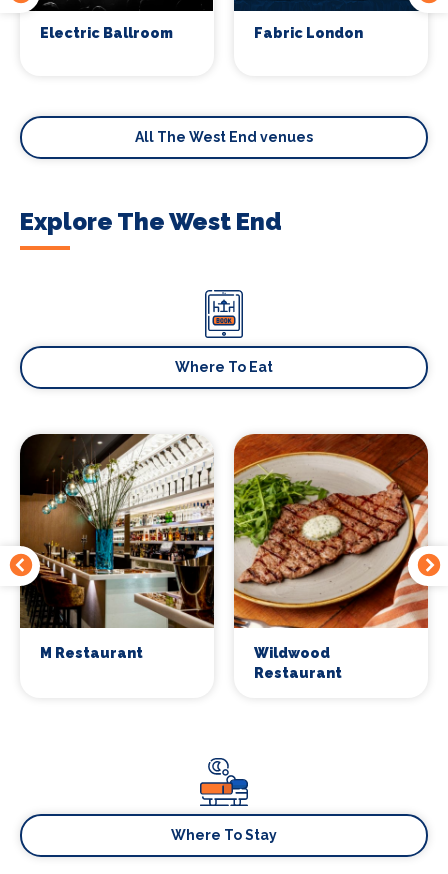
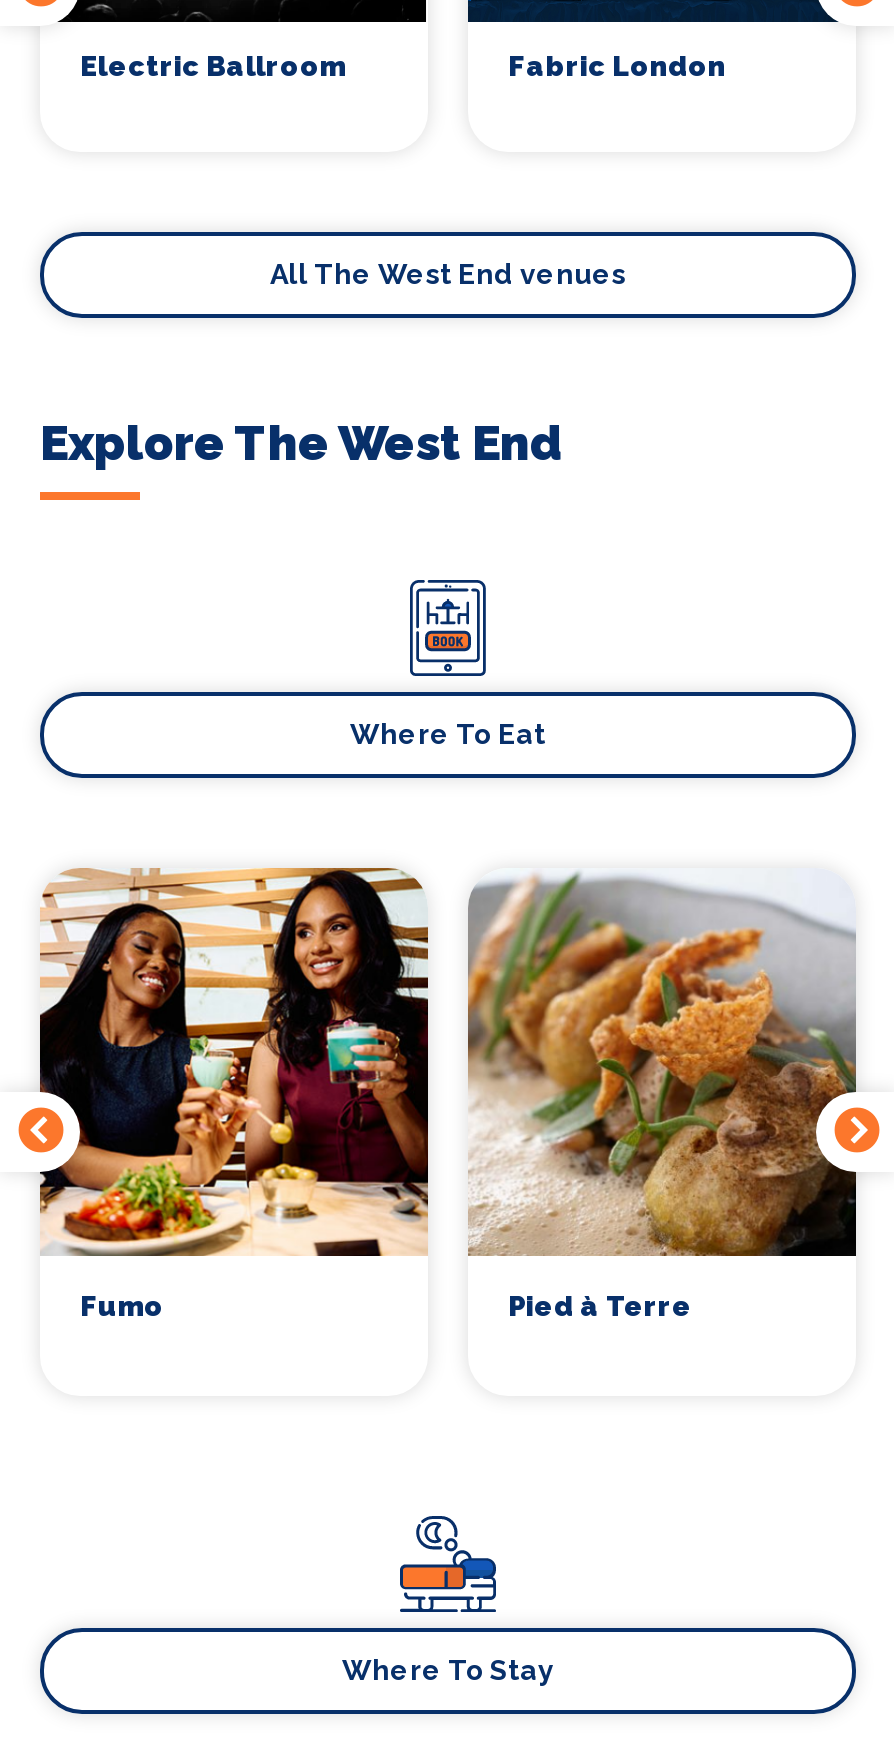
- [image]
- M Restaurant
- Wildwood
- Restaurant
+ [image]
+ Fumo
+ Pied à Terre

- [image]
+ [image]
